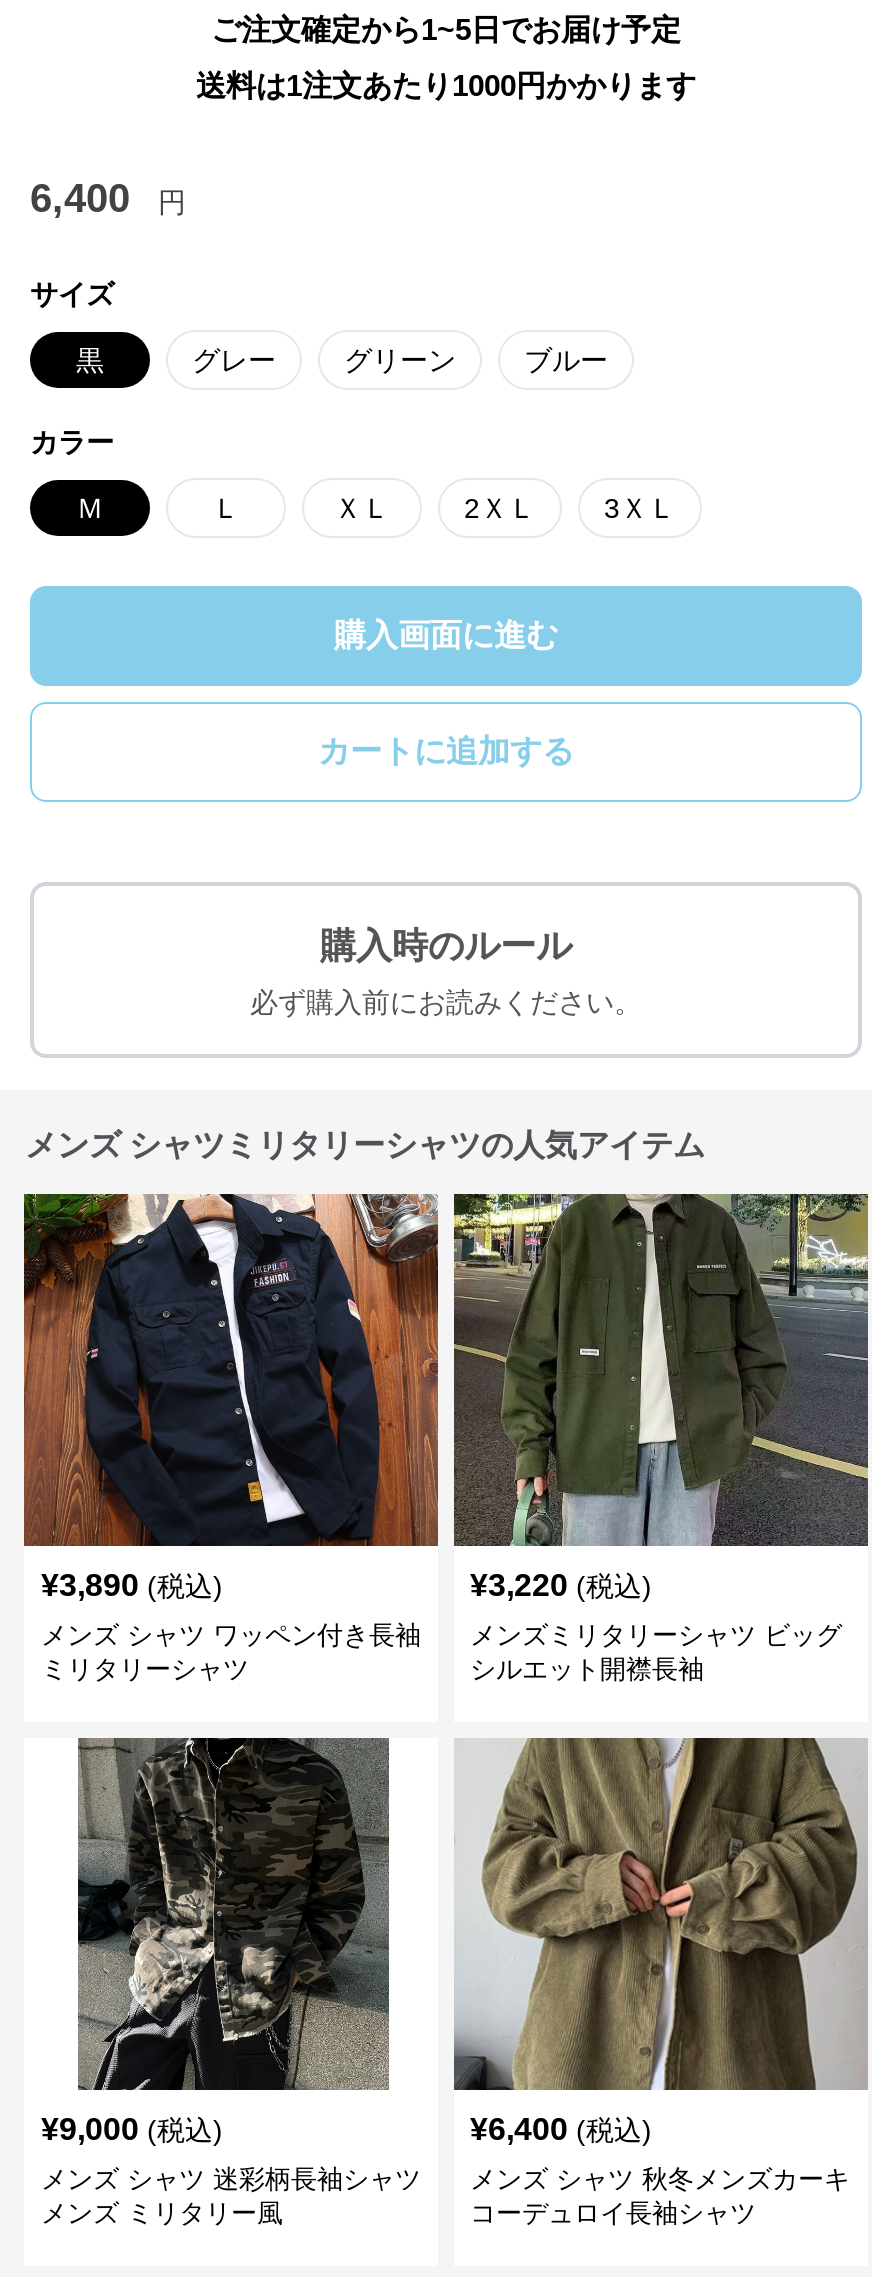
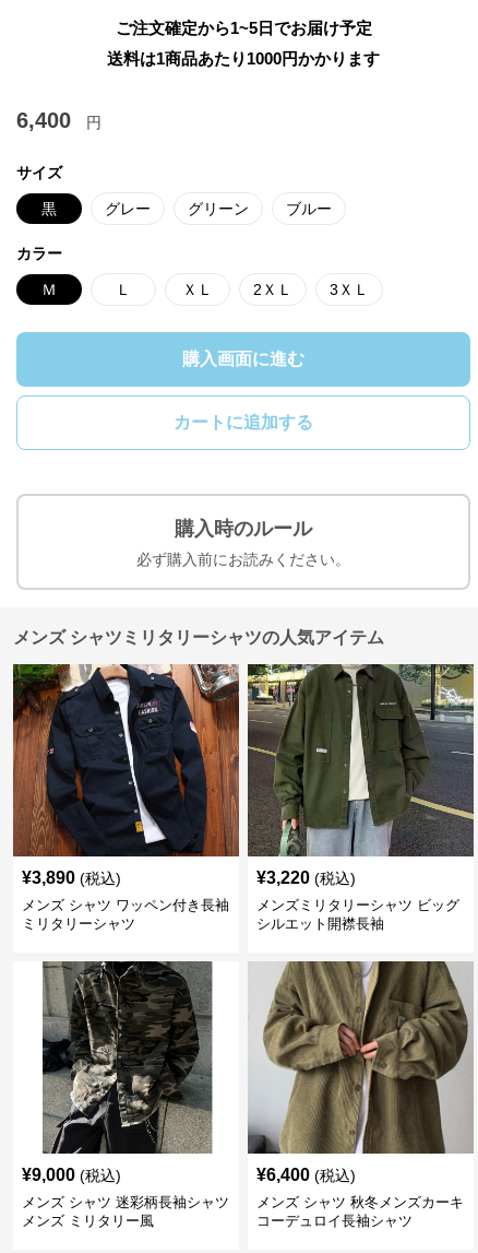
- 送料は1注文あたり1000円かかります
+ 送料は1商品あたり1000円かかります
